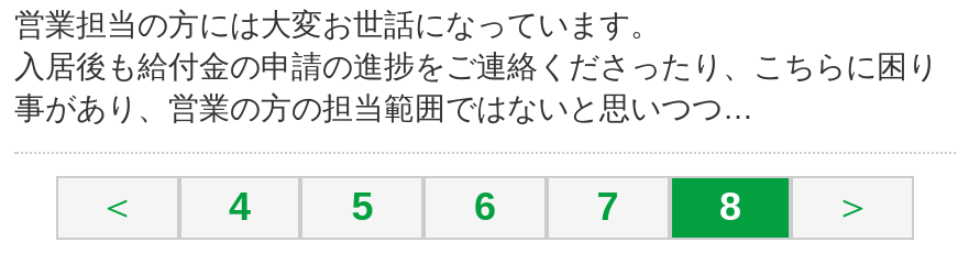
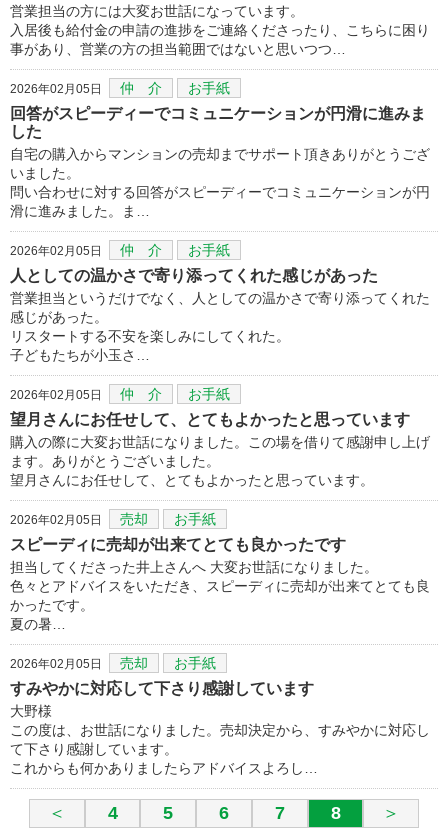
+ 2026年02月05日
+ 仲 介
+ お手紙
+ 回答がスピーディーでコミュニケーションが円滑に進みま
+ した
+ 自宅の購入からマンションの売却までサポート頂きありがとうござ
+ いました。
+ 問い合わせに対する回答がスピーディーでコミュニケーションが円
+ 滑に進みました。ま…
+ 2026年02月05日
+ 仲 介
+ お手紙
+ 人としての温かさで寄り添ってくれた感じがあった
+ 営業担当というだけでなく、人としての温かさで寄り添ってくれた
+ 感じがあった。
+ リスタートする不安を楽しみにしてくれた。
+ 子どもたちが小玉さ…
+ 2026年02月05日
+ 仲 介
+ お手紙
+ 望月さんにお任せして、とてもよかったと思っています
+ 購入の際に大変お世話になりました。この場を借りて感謝申し上げ
+ ます。ありがとうございました。
+ 望月さんにお任せして、とてもよかったと思っています。
+ 2026年02月05日
+ 売却
+ お手紙
+ スピーディに売却が出来てとても良かったです
+ 担当してくださった井上さんへ 大変お世話になりました。
+ 色々とアドバイスをいただき、スピーディに売却が出来てとても良
+ かったです。
+ 夏の暑…
+ 2026年02月05日
+ 売却
+ お手紙
+ すみやかに対応して下さり感謝しています
+ 大野様
+ この度は、お世話になりました。売却決定から、すみやかに対応し
+ て下さり感謝しています。
+ これからも何かありましたらアドバイスよろし…
